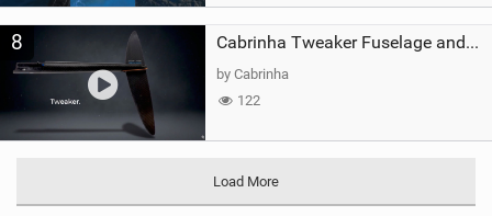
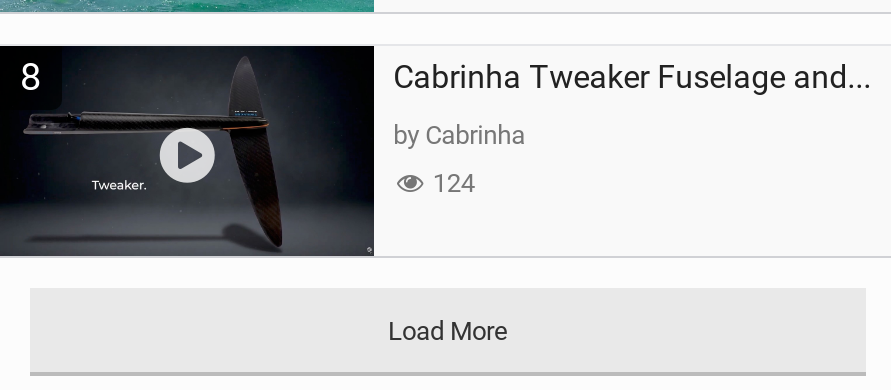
- 122
+ 124
